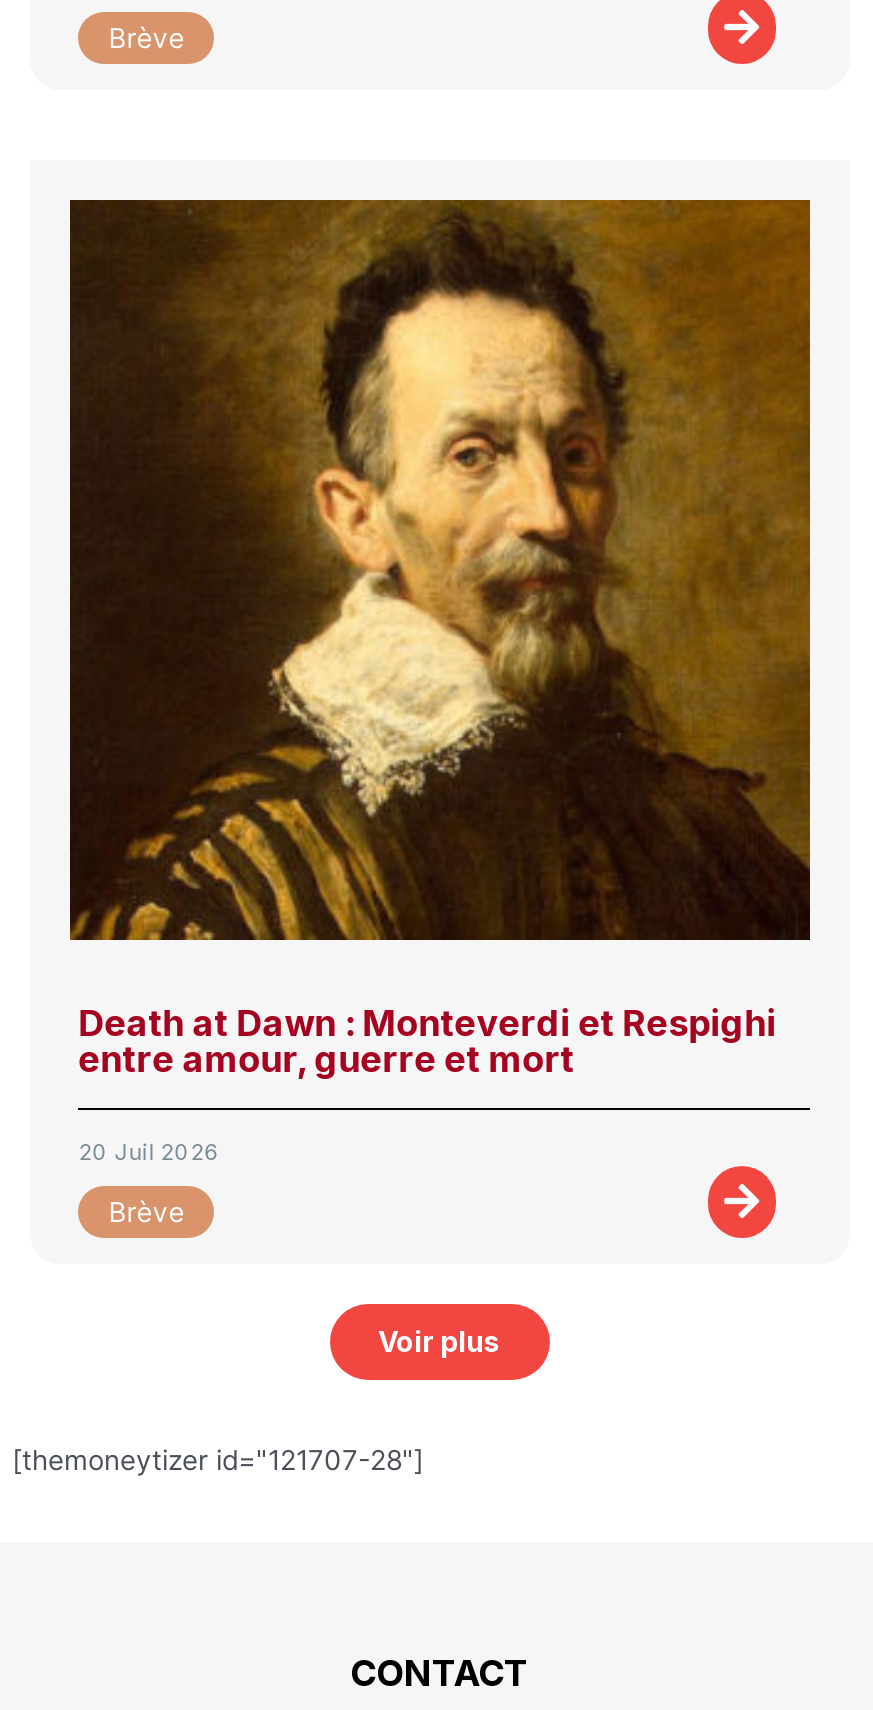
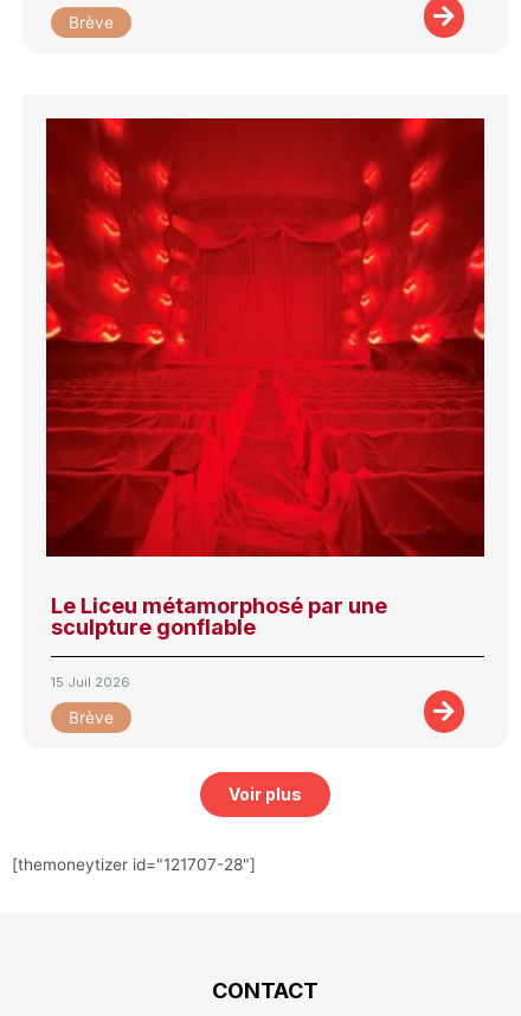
- [image]
- Death at Dawn : Monteverdi et Respighi
- entre amour, guerre et mort
+ [image]
+ Le Liceu métamorphosé par une
+ sculpture gonflable

- 20 Juil 2026
+ 15 Juil 2026
